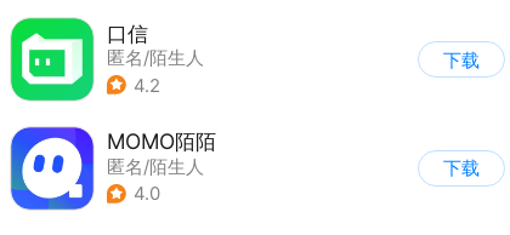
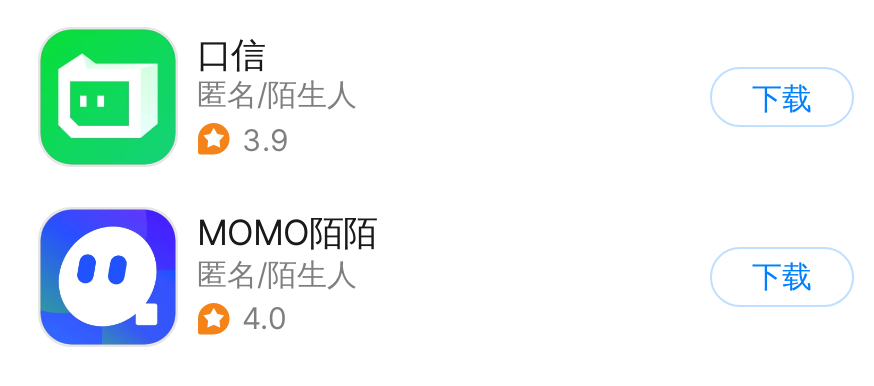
- 4.2
+ 3.9
